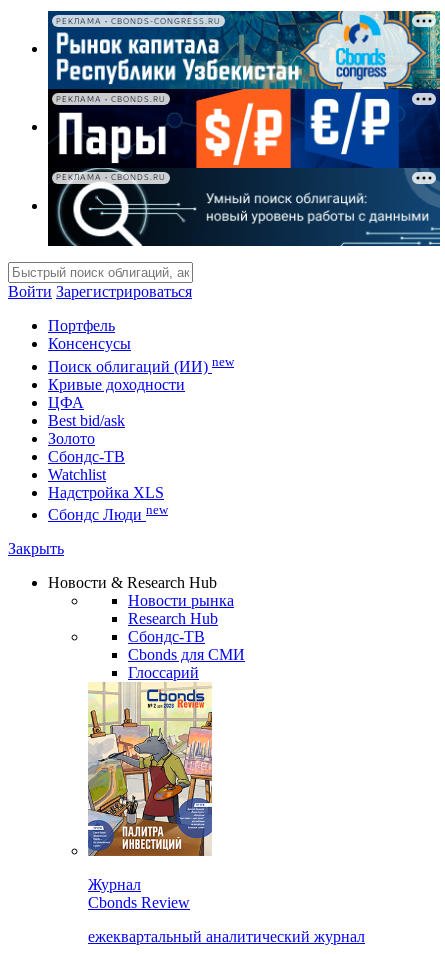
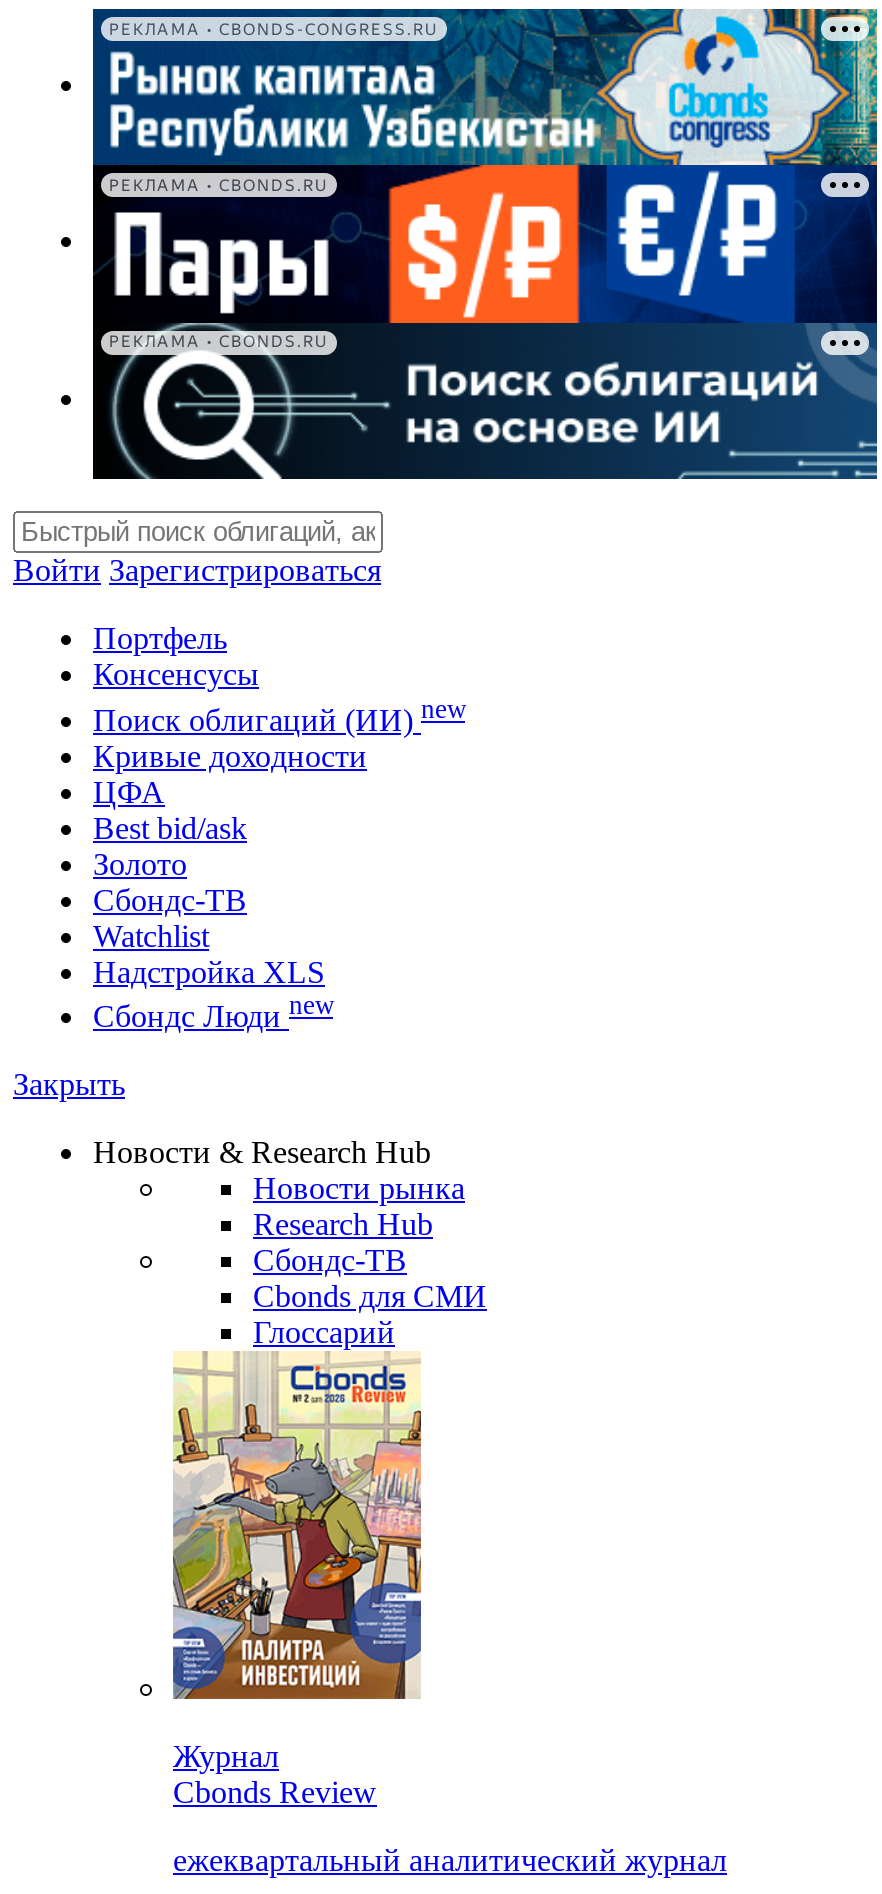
- [image]
+ [image]
